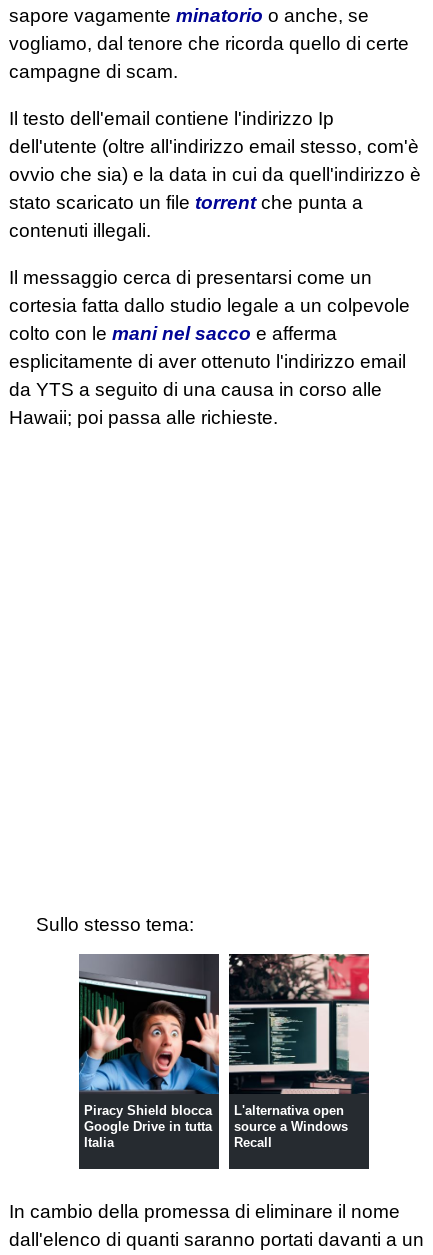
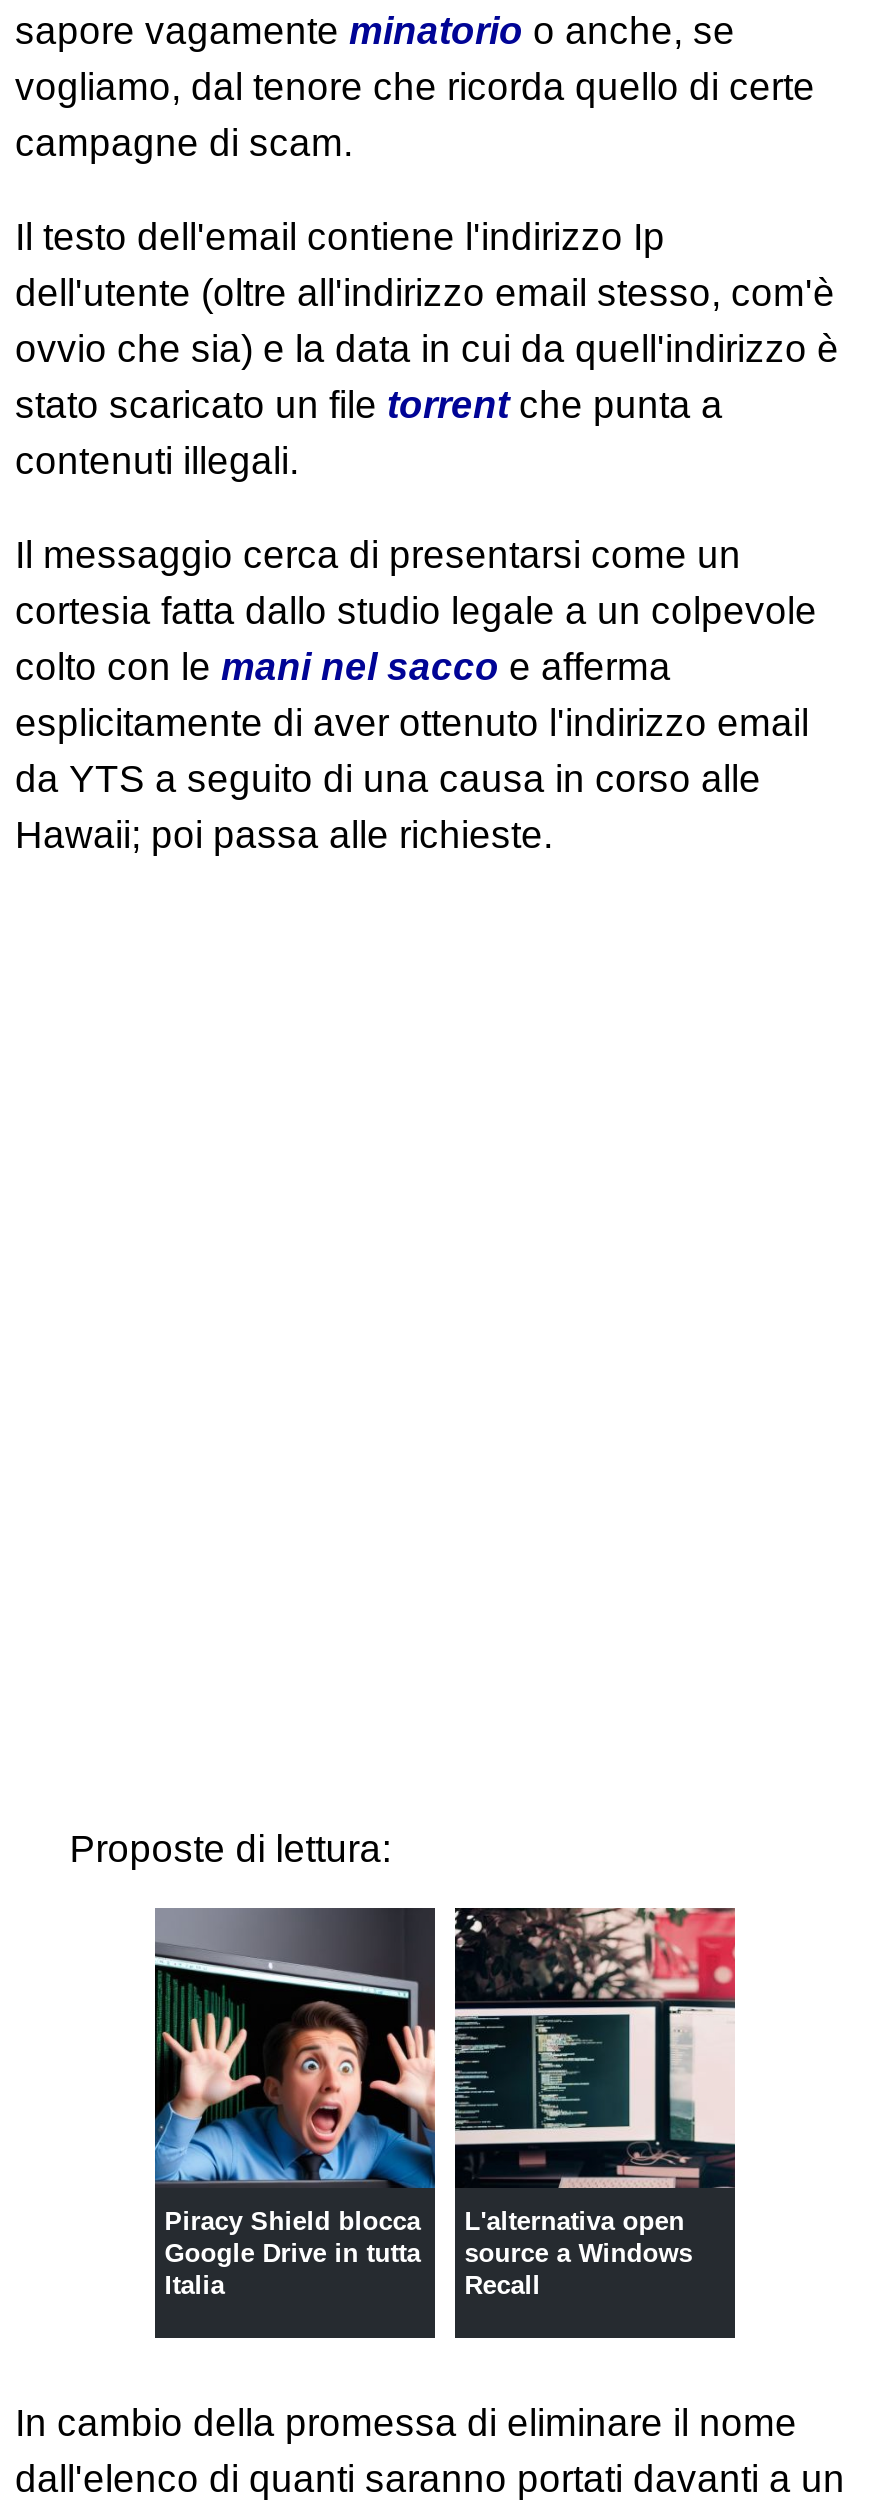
- Sullo stesso tema:
+ Proposte di lettura:
